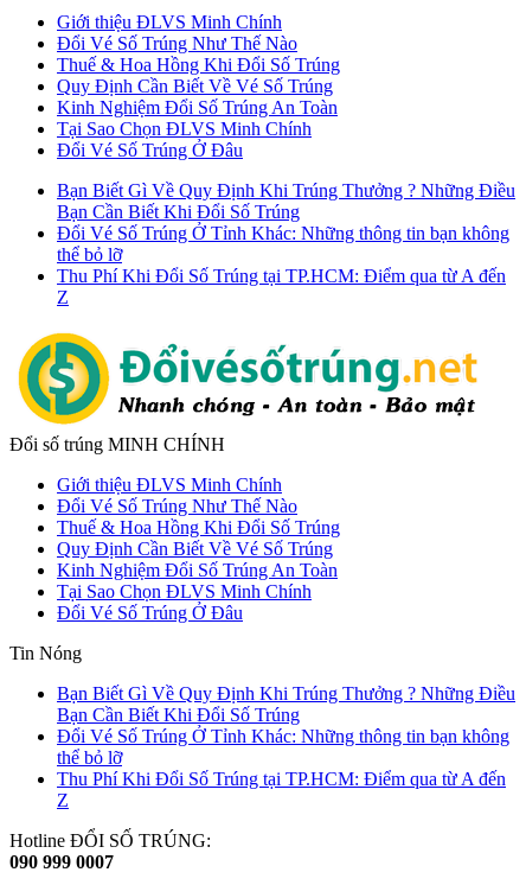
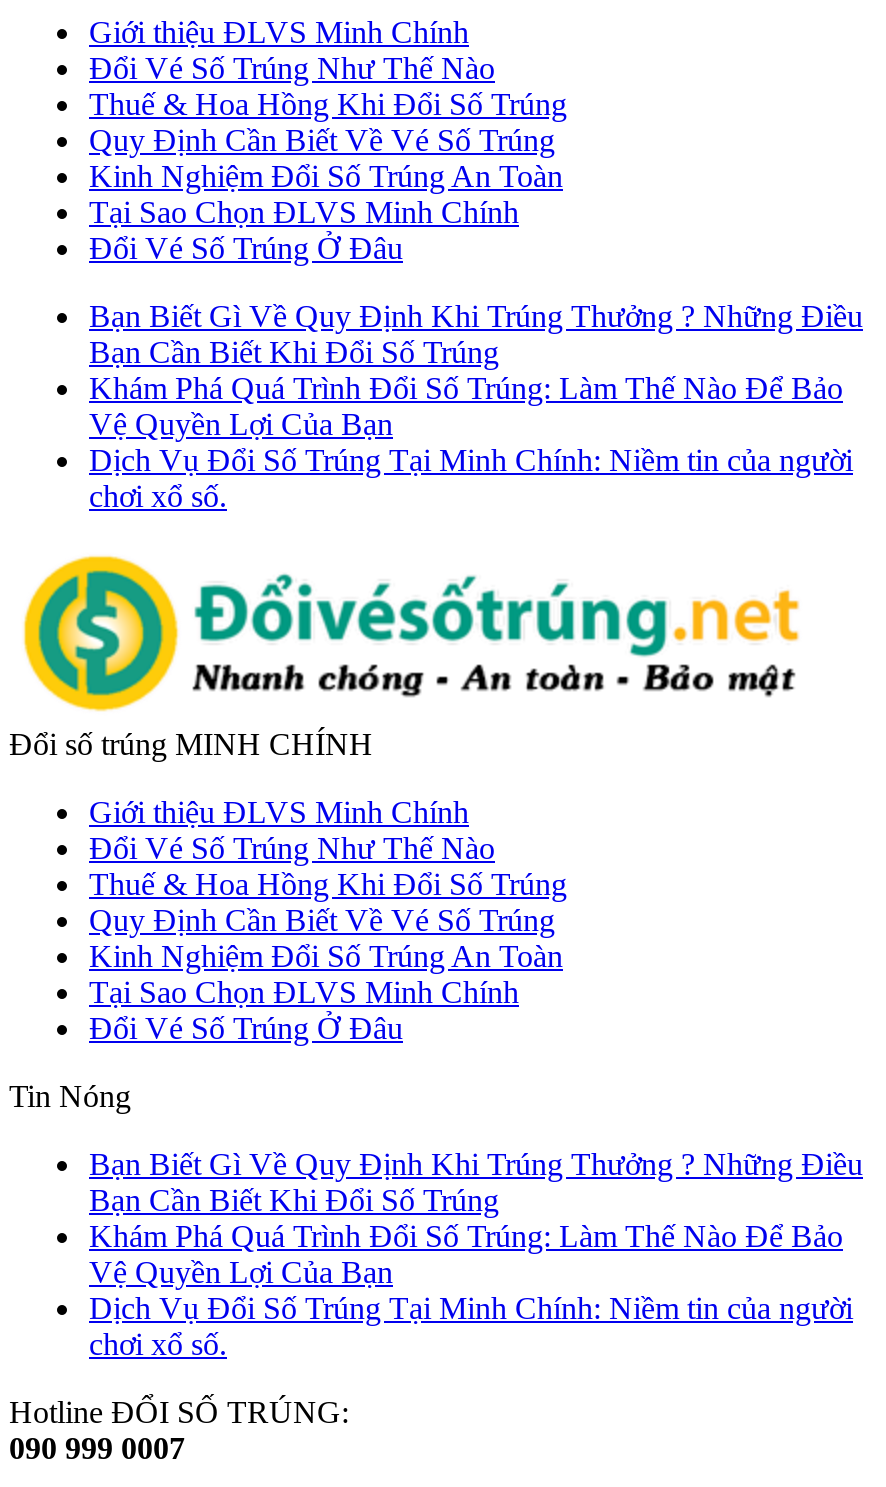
- Đổi Vé Số Trúng Ở Tỉnh Khác: Những thông tin bạn không
- thể bỏ lỡ
- Thu Phí Khi Đổi Số Trúng tại TP.HCM: Điểm qua từ A đến
- Z
+ Khám Phá Quá Trình Đổi Số Trúng: Làm Thế Nào Để Bảo
+ Vệ Quyền Lợi Của Bạn
+ Dịch Vụ Đổi Số Trúng Tại Minh Chính: Niềm tin của người
+ chơi xổ số.

- Đổi Vé Số Trúng Ở Tỉnh Khác: Những thông tin bạn không
- thể bỏ lỡ
- Thu Phí Khi Đổi Số Trúng tại TP.HCM: Điểm qua từ A đến
- Z
+ Khám Phá Quá Trình Đổi Số Trúng: Làm Thế Nào Để Bảo
+ Vệ Quyền Lợi Của Bạn
+ Dịch Vụ Đổi Số Trúng Tại Minh Chính: Niềm tin của người
+ chơi xổ số.
